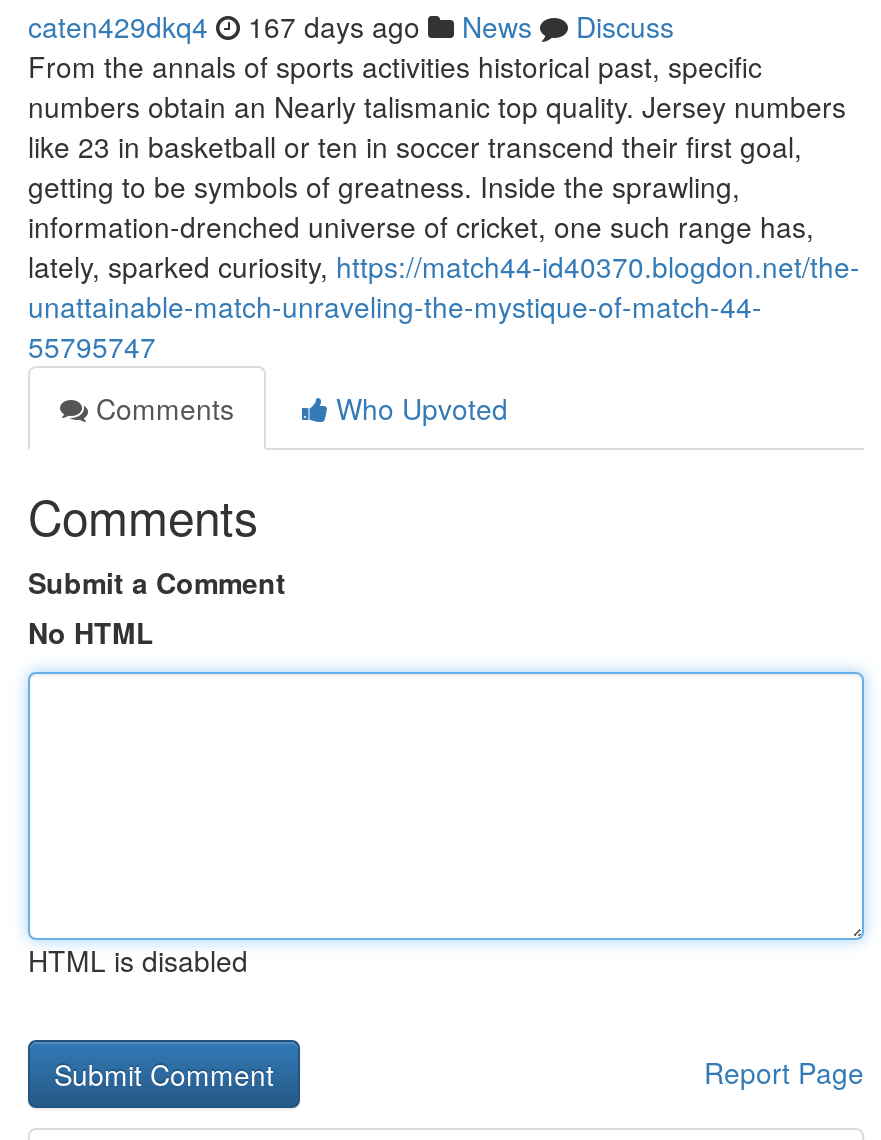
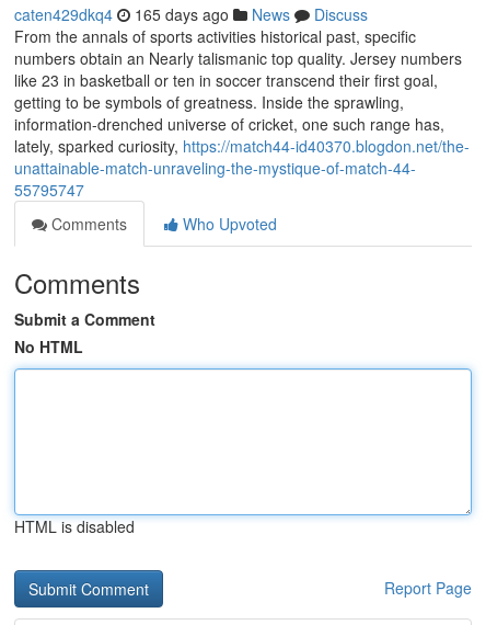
- caten429dkq4 167 days ago News Discuss
+ caten429dkq4 165 days ago News Discuss
